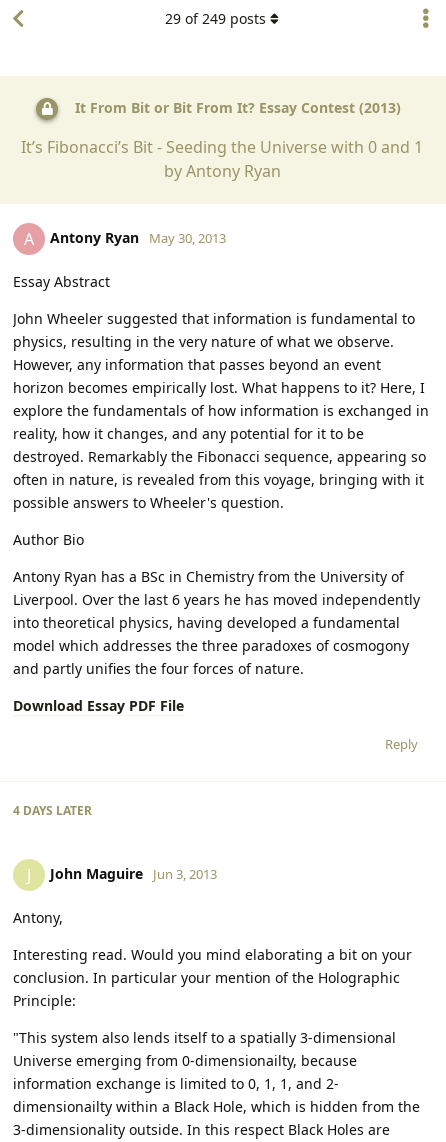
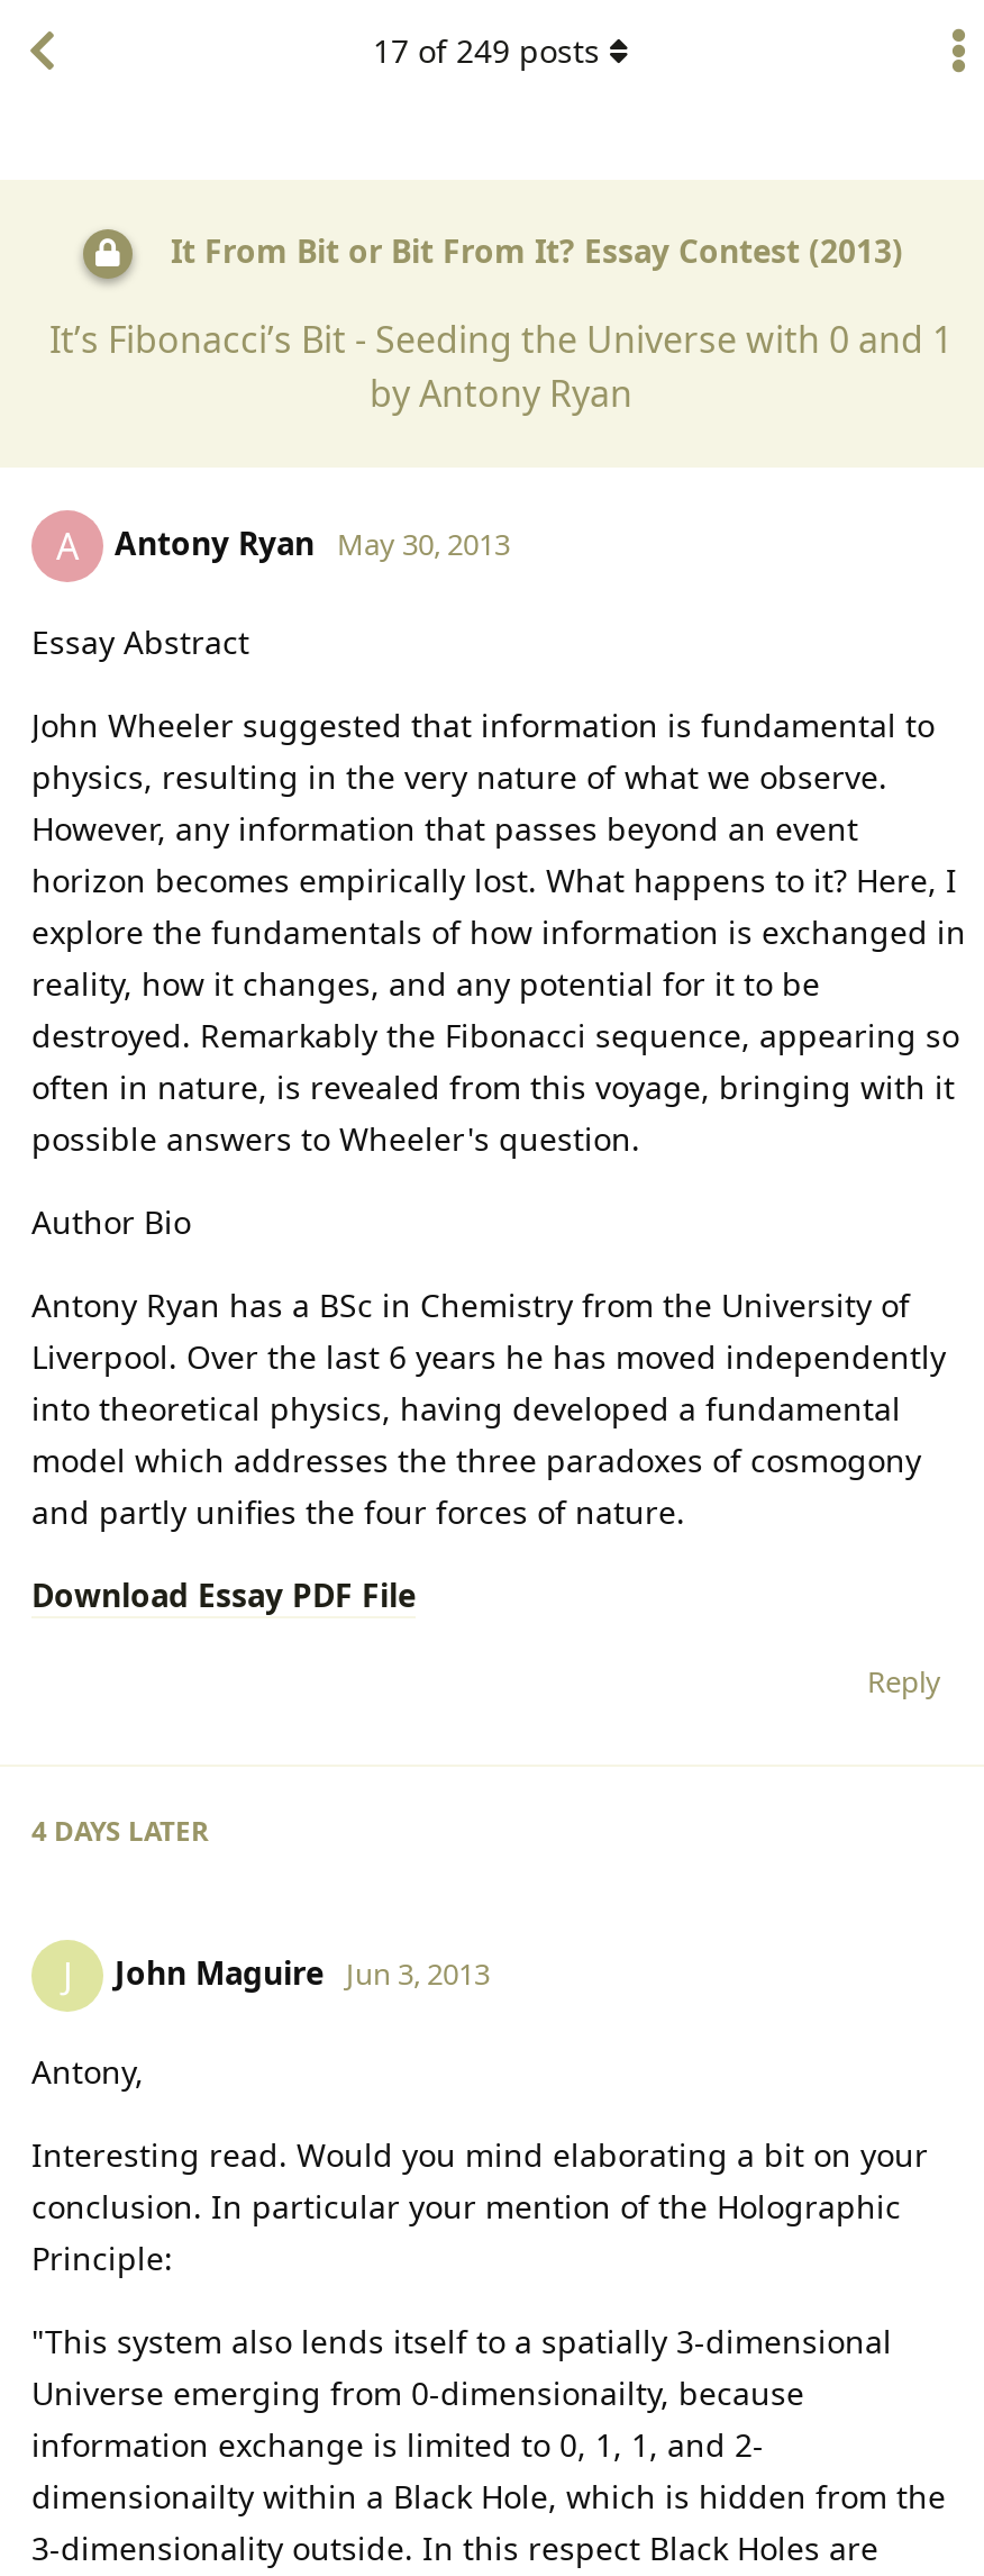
- 29 of 249 posts
+ 17 of 249 posts
